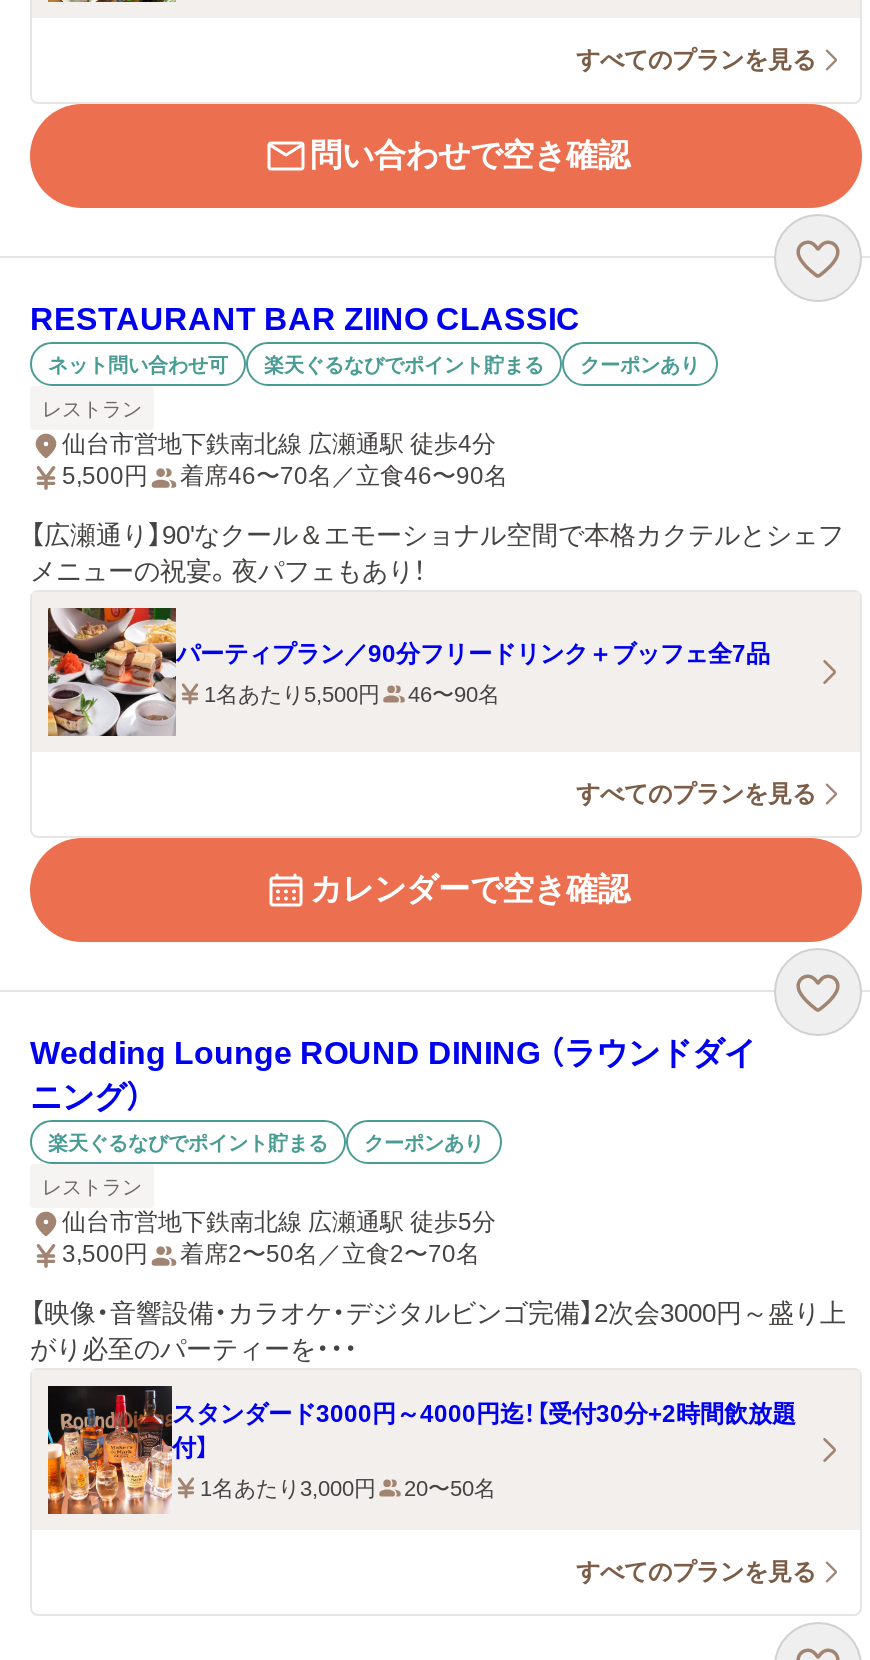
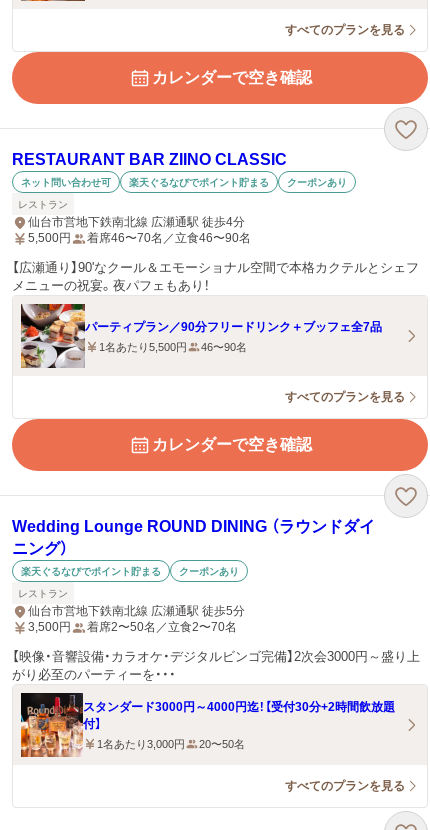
- 問い合わせで空き確認
+ カレンダーで空き確認
